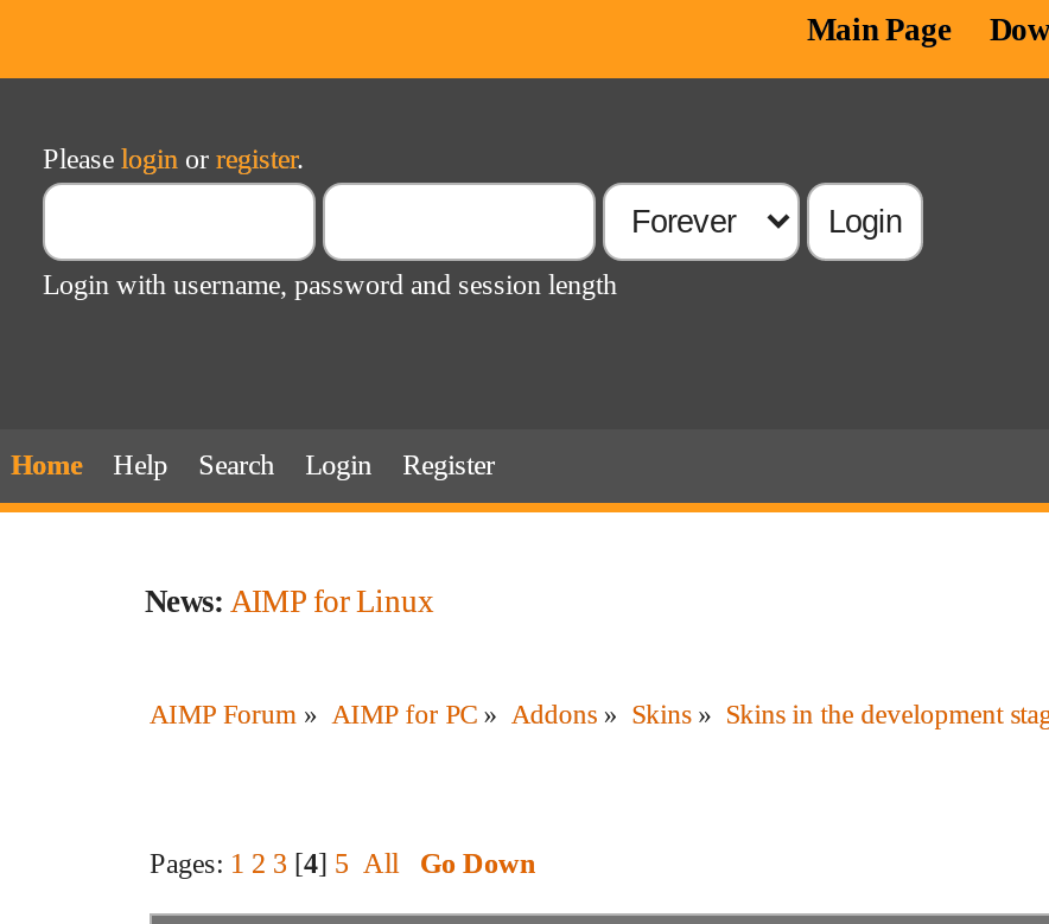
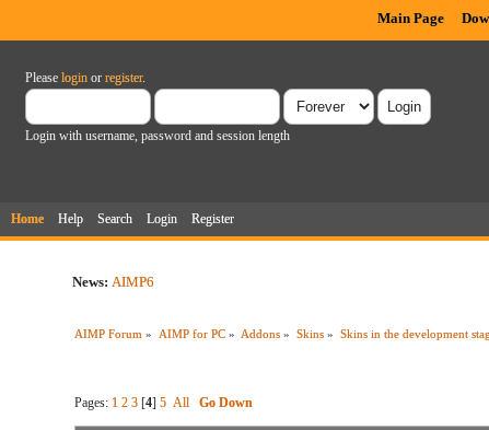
- News: AIMP for Linux
+ News: AIMP6
